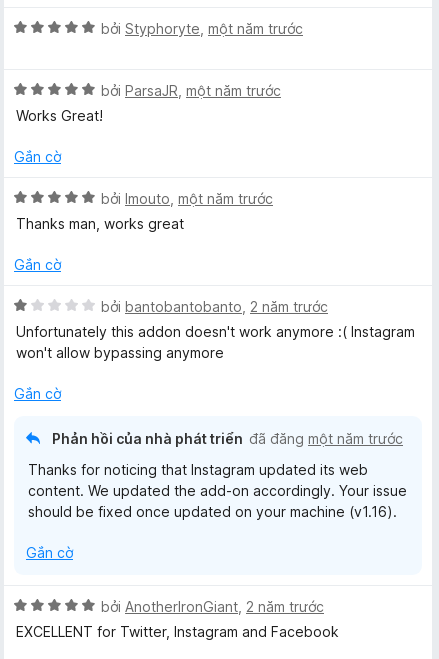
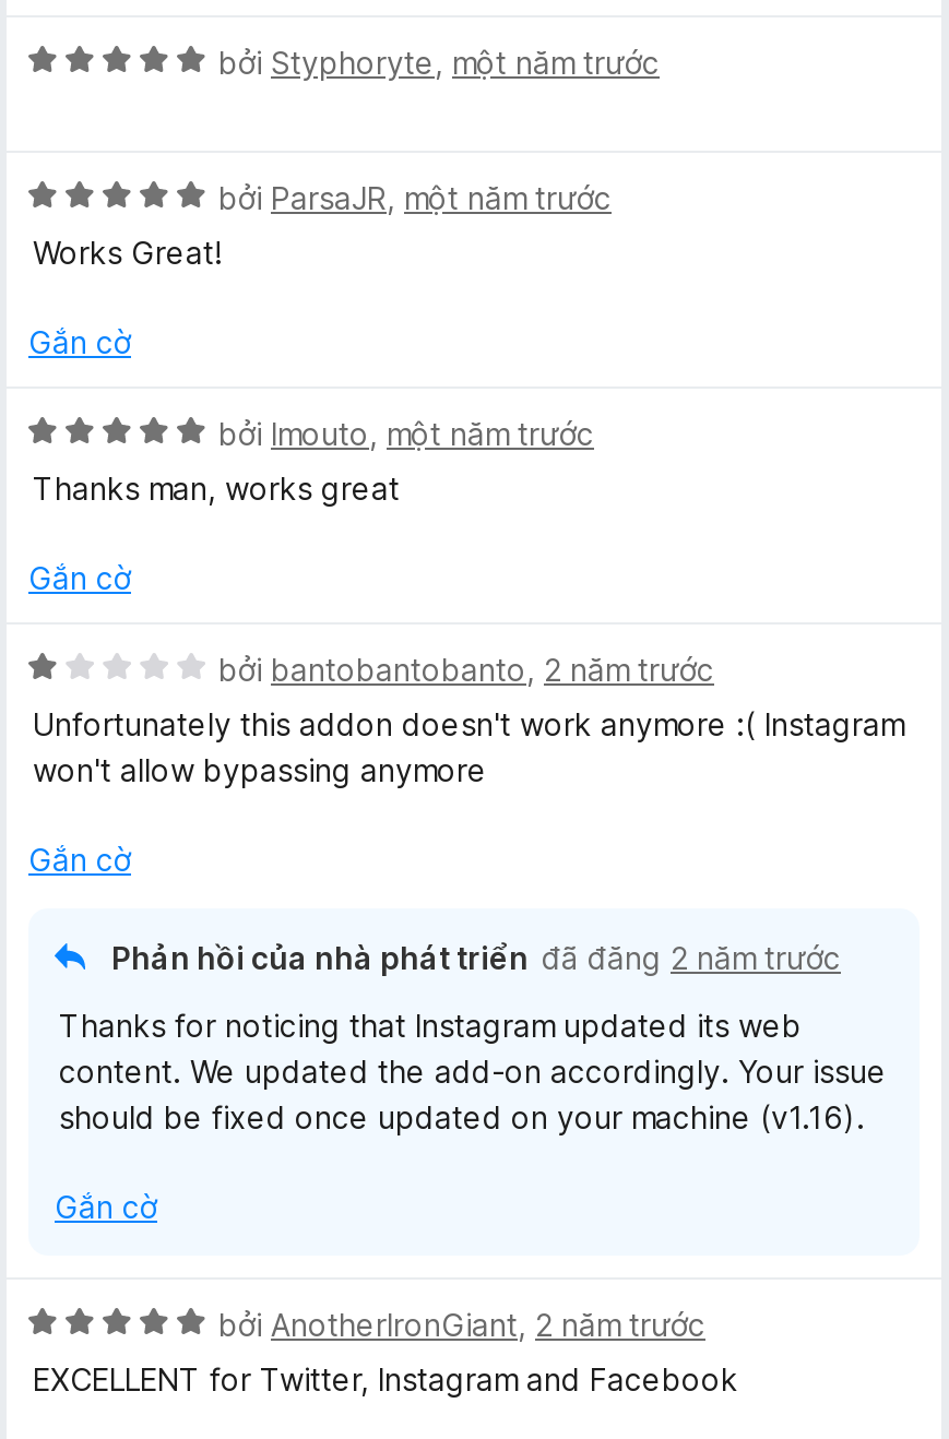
- Phản hồi của nhà phát triển đã đăng một năm trước
+ Phản hồi của nhà phát triển đã đăng 2 năm trước
